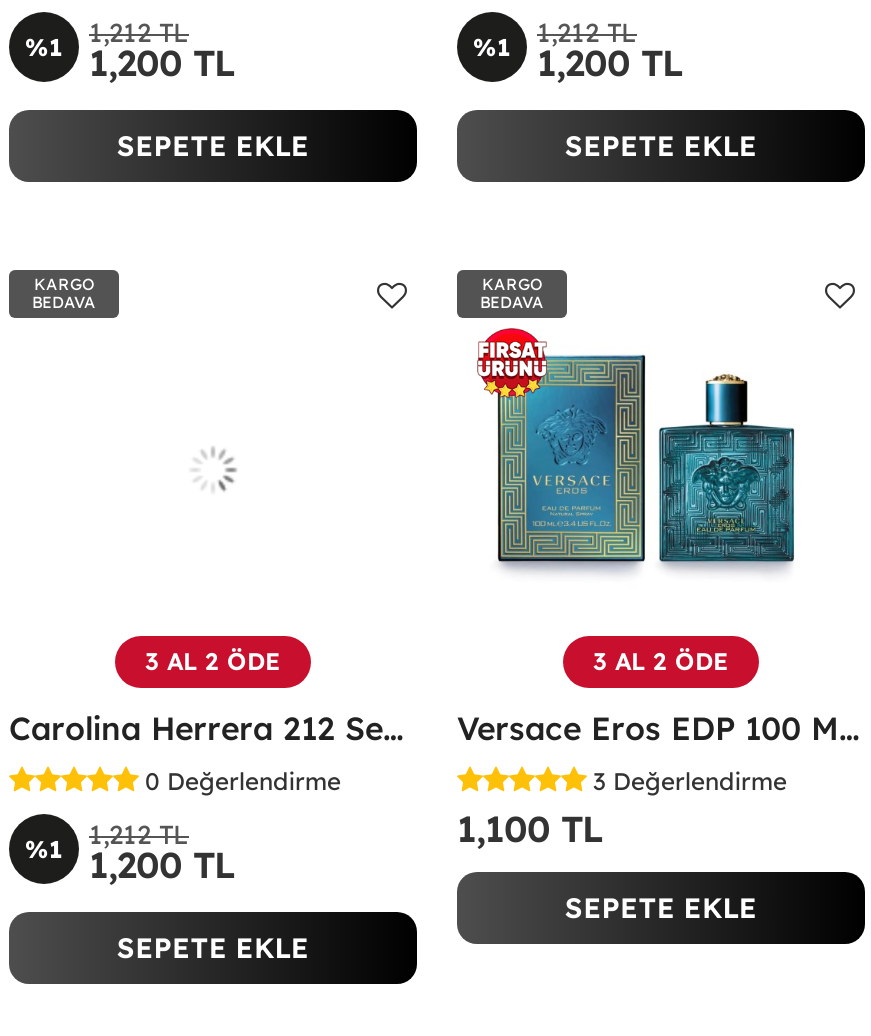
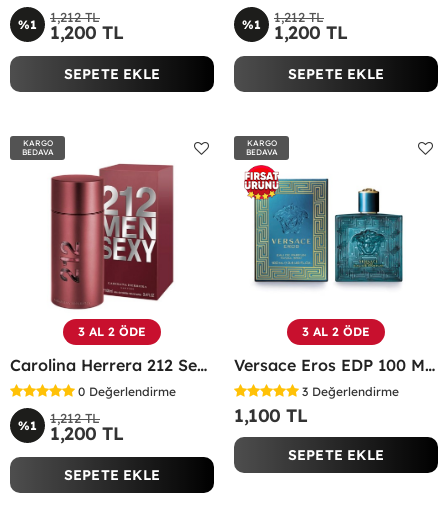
+ [image]
